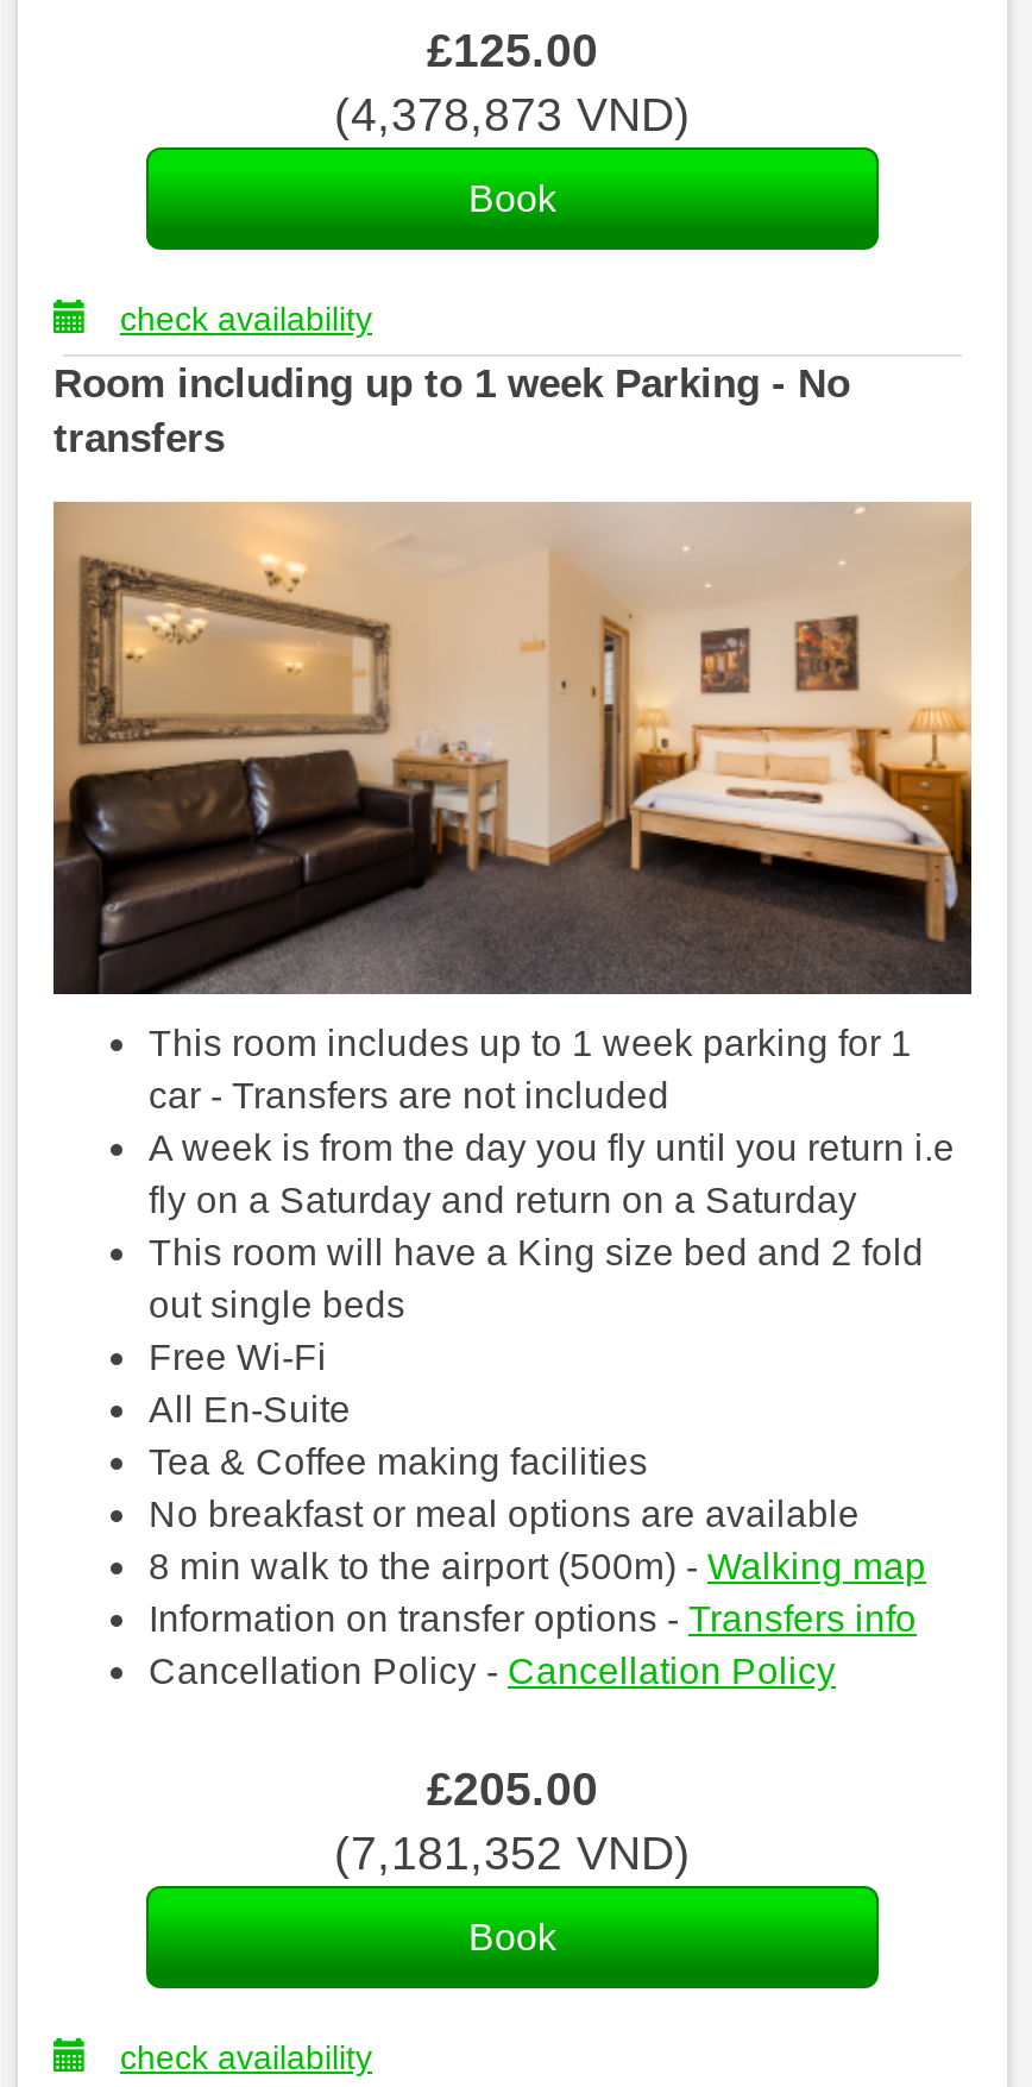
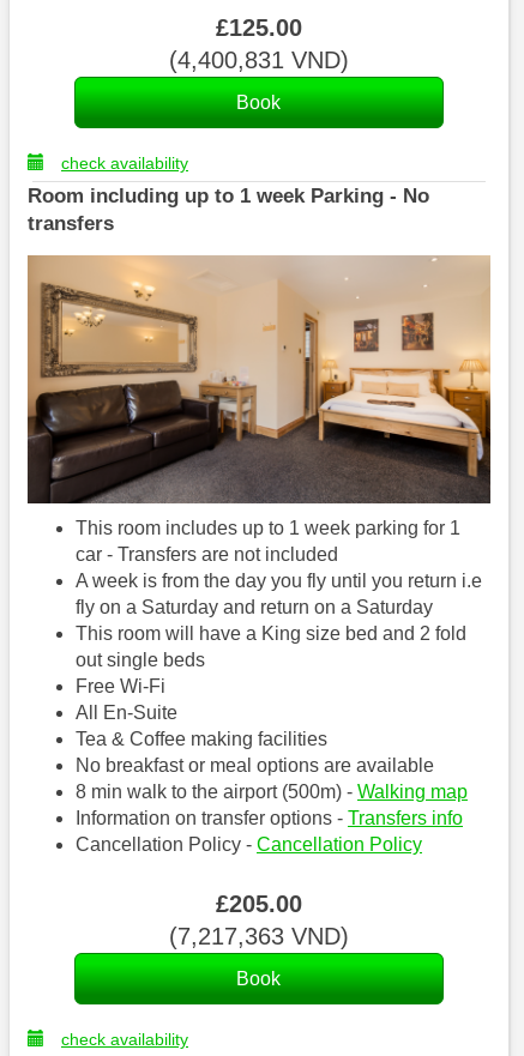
- (4,378,873 VND)
+ (4,400,831 VND)

- (7,181,352 VND)
+ (7,217,363 VND)
